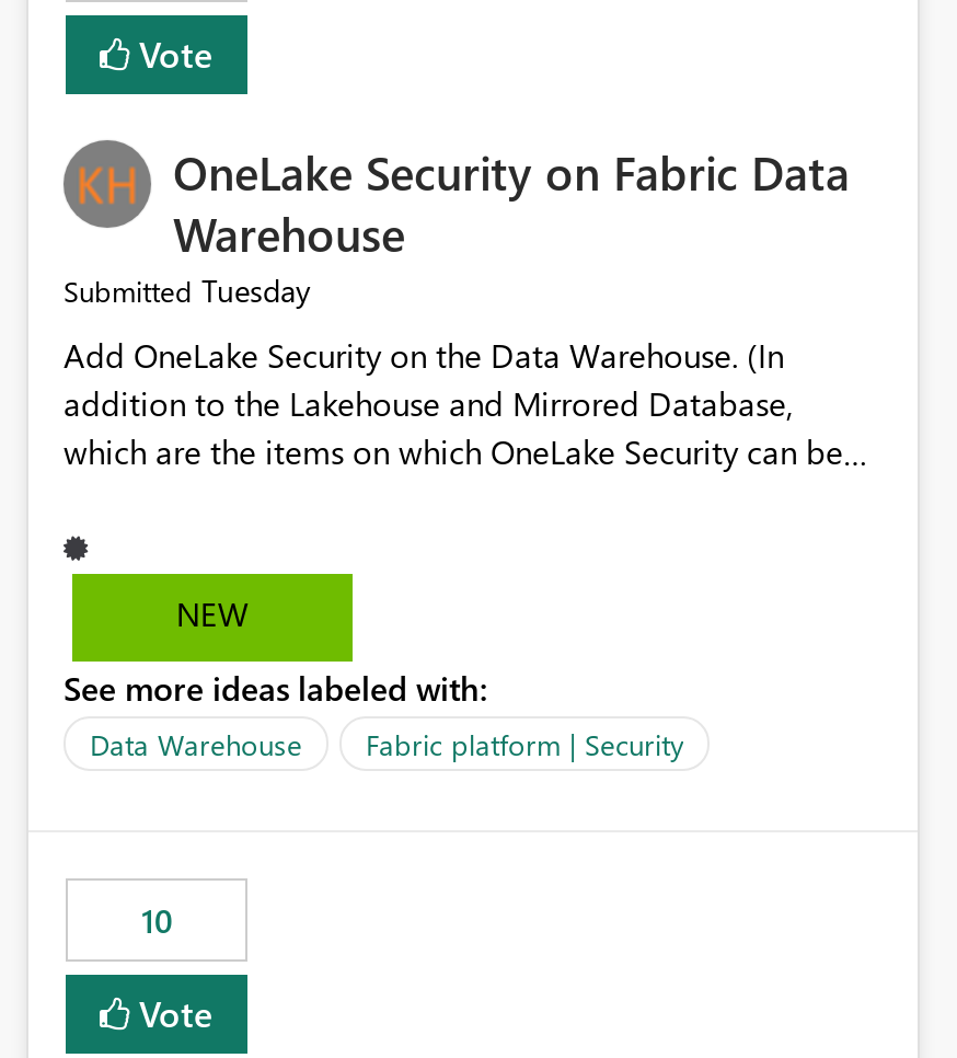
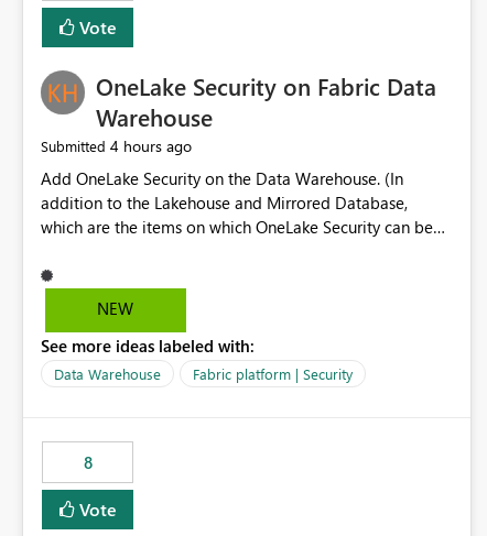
- Submitted Tuesday
+ Submitted 4 hours ago

- 10
+ 8
